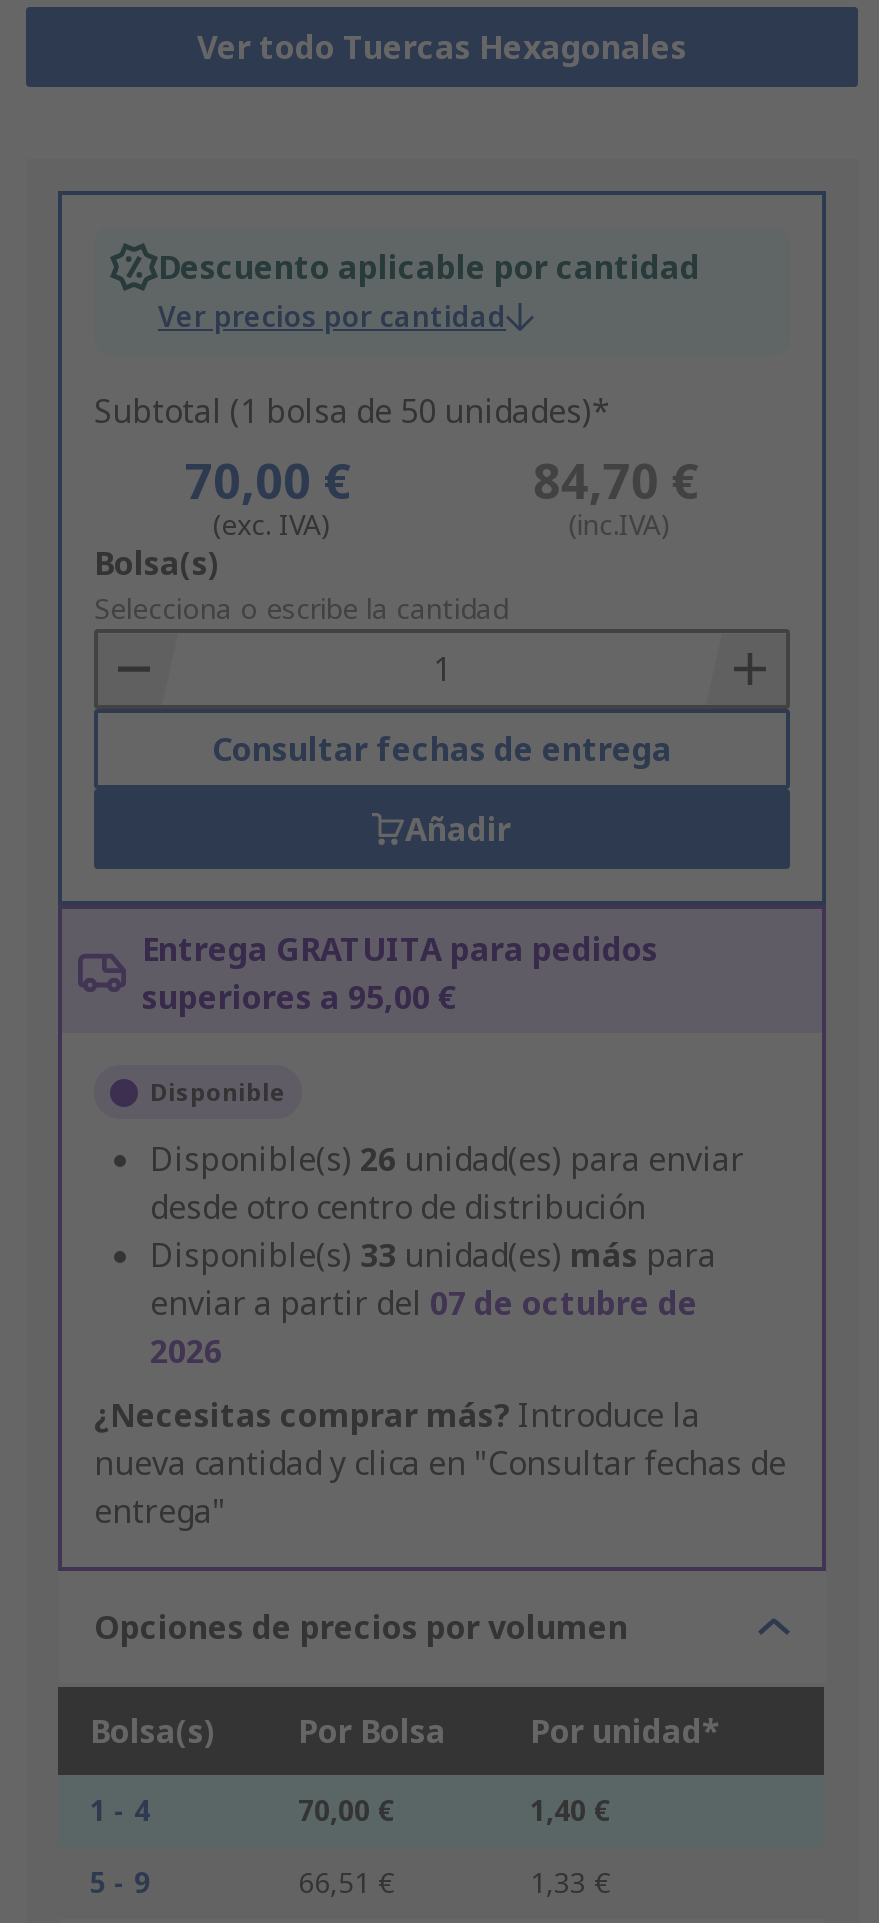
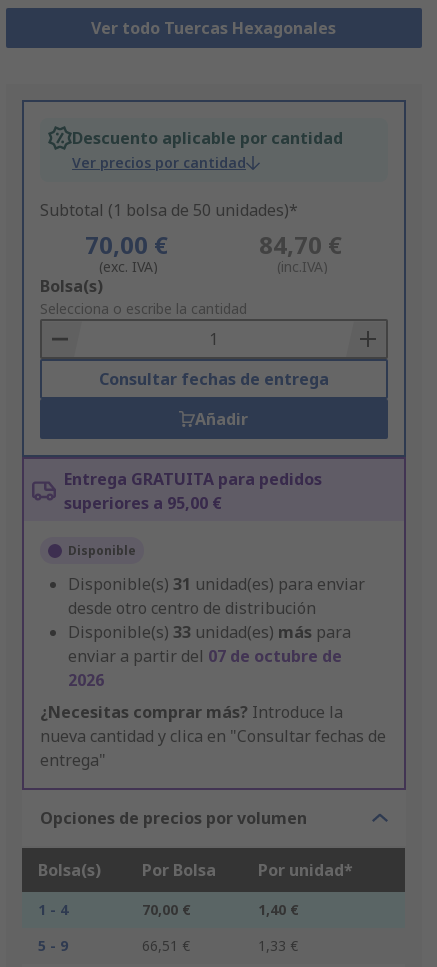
- Disponible(s) 26 unidad(es) para enviar
+ Disponible(s) 31 unidad(es) para enviar
